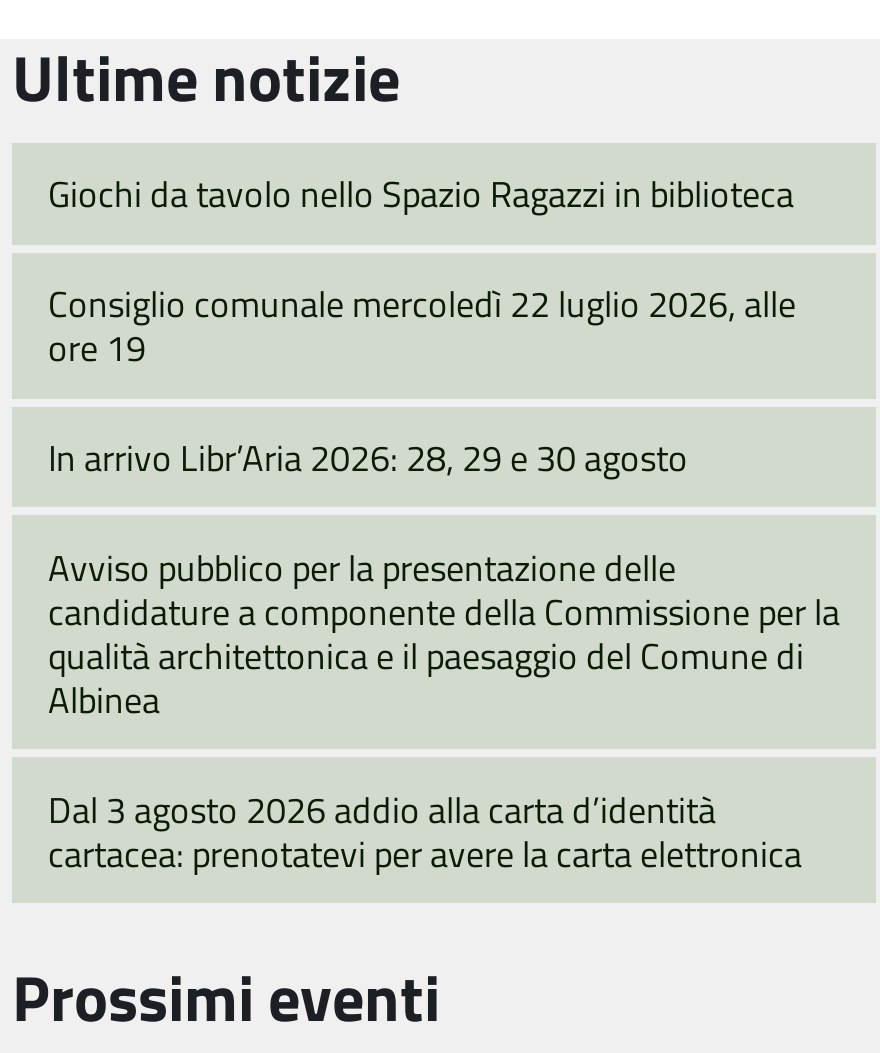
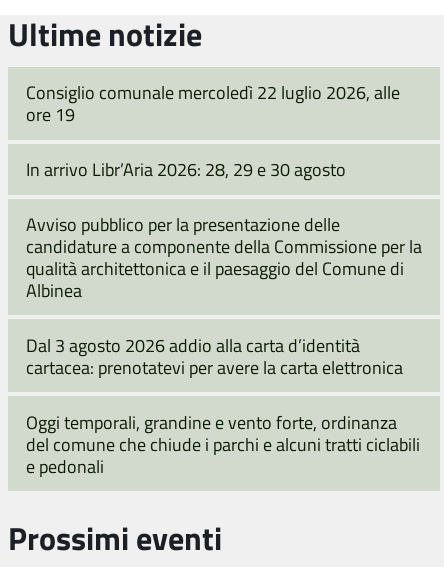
- Giochi da tavolo nello Spazio Ragazzi in biblioteca

moved up: Consiglio comunale mercoledì 22 luglio 2026, alle | ore 19 | In arrivo Libr’Aria 2026: 28, 29 e 30 agosto | ... | Dal 3 agosto 2026 addio alla carta d’identità | cartacea: prenotatevi per avere la carta elettronica

+ Oggi temporali, grandine e vento forte, ordinanza
+ del comune che chiude i parchi e alcuni tratti ciclabili
+ e pedonali
